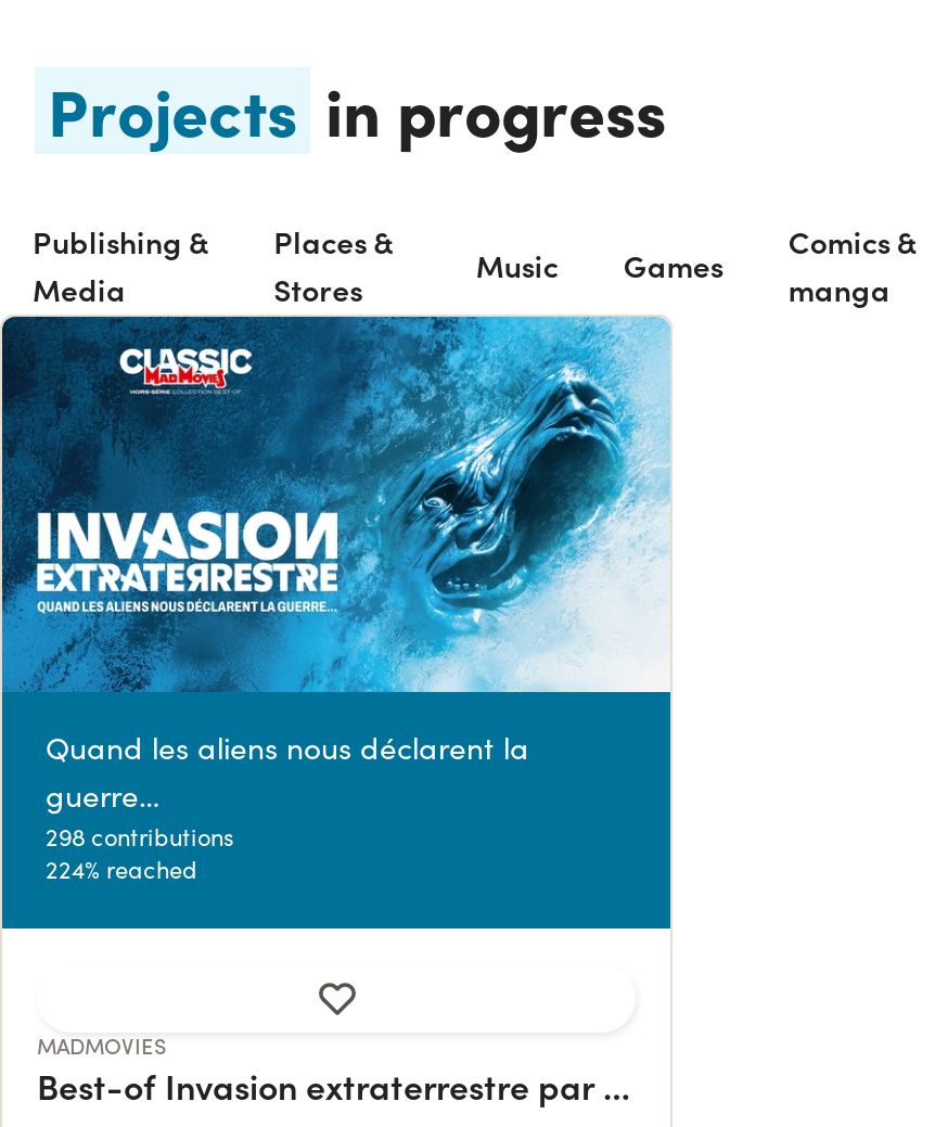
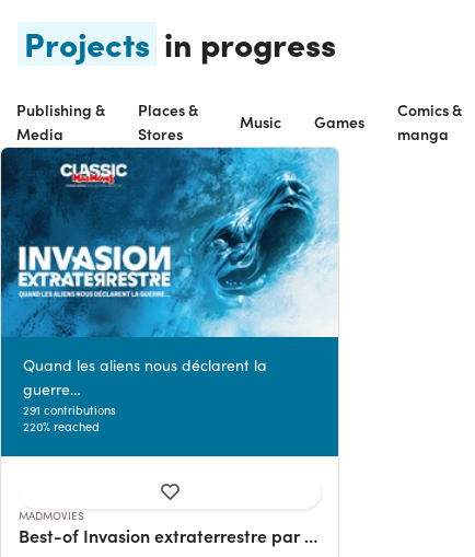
- 298 contributions
+ 291 contributions

- 224% reached
+ 220% reached
